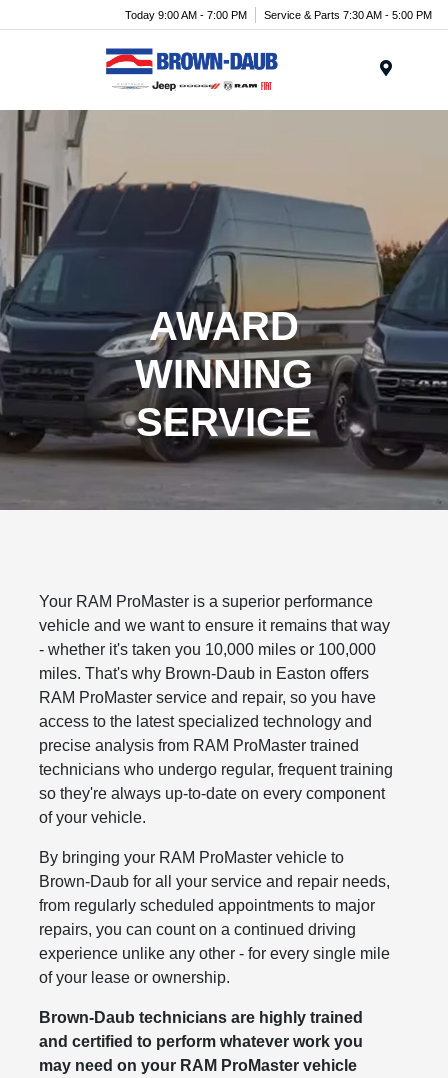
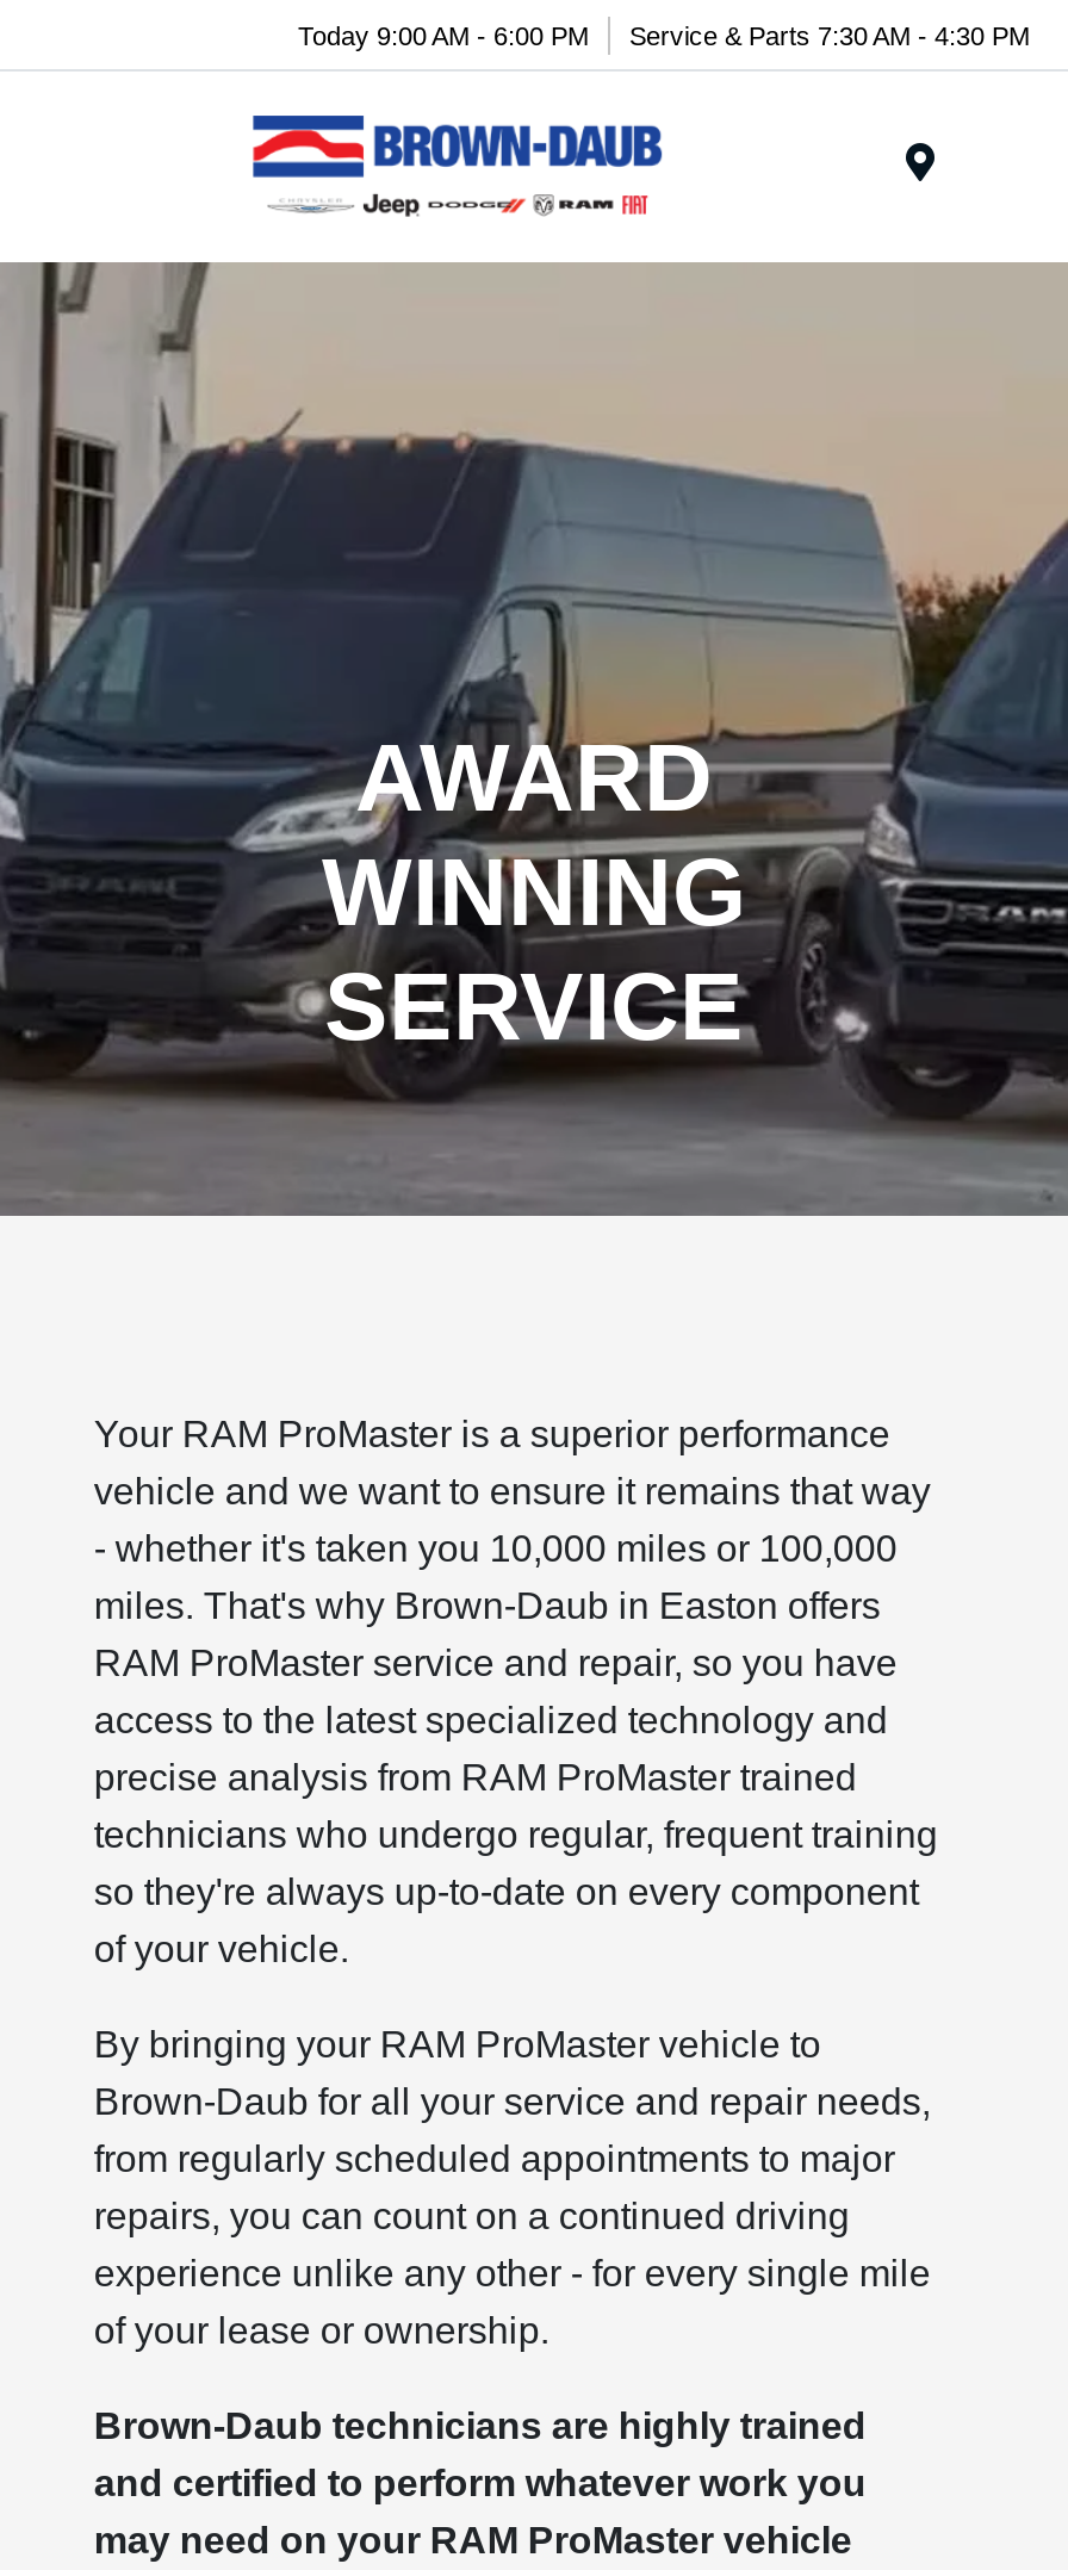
- Today 9:00 AM - 7:00 PM
+ Today 9:00 AM - 6:00 PM

- Service & Parts 7:30 AM - 5:00 PM
+ Service & Parts 7:30 AM - 4:30 PM
